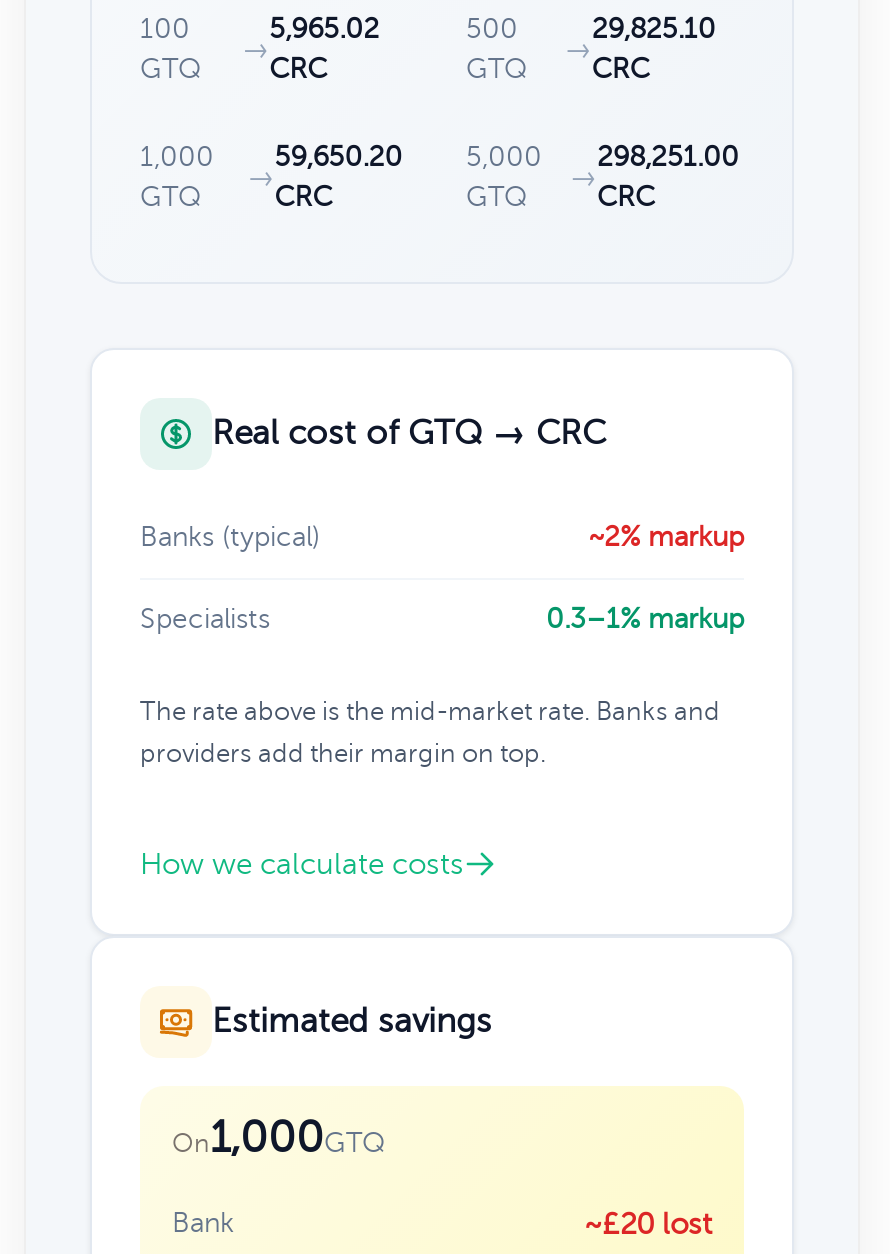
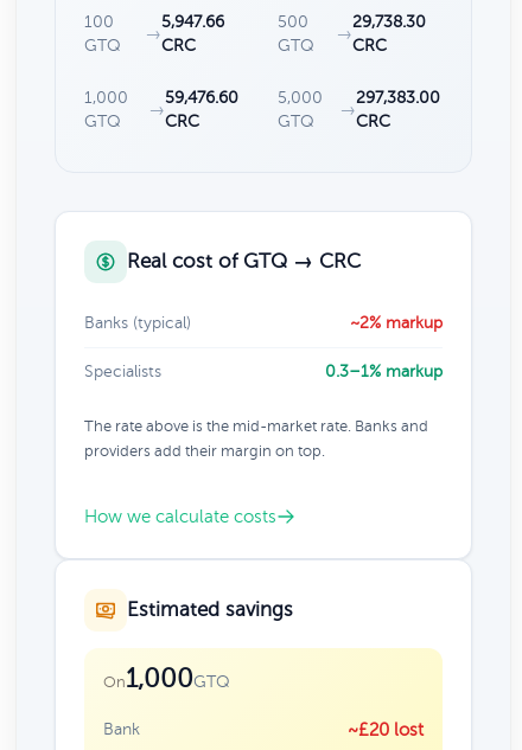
- 5,965.02
+ 5,947.66

- 29,825.10
+ 29,738.30

- 59,650.20
+ 59,476.60

- 5,000 298,251.00
+ 5,000 297,383.00
